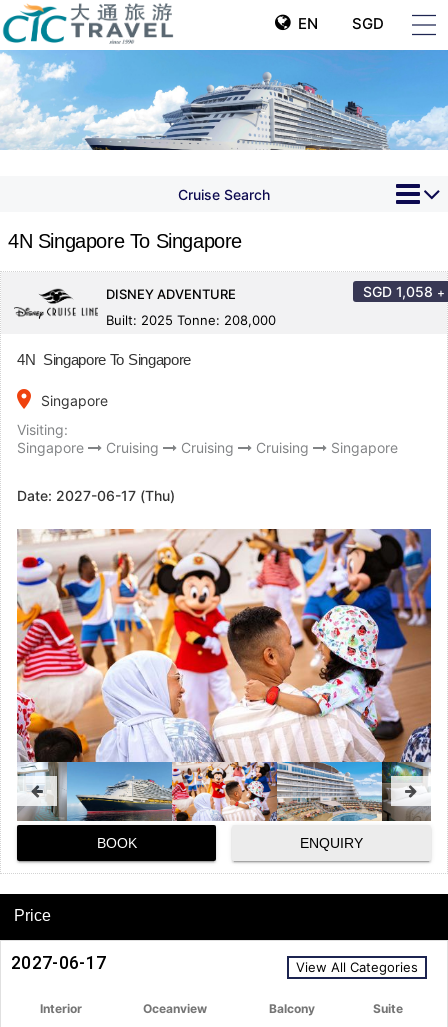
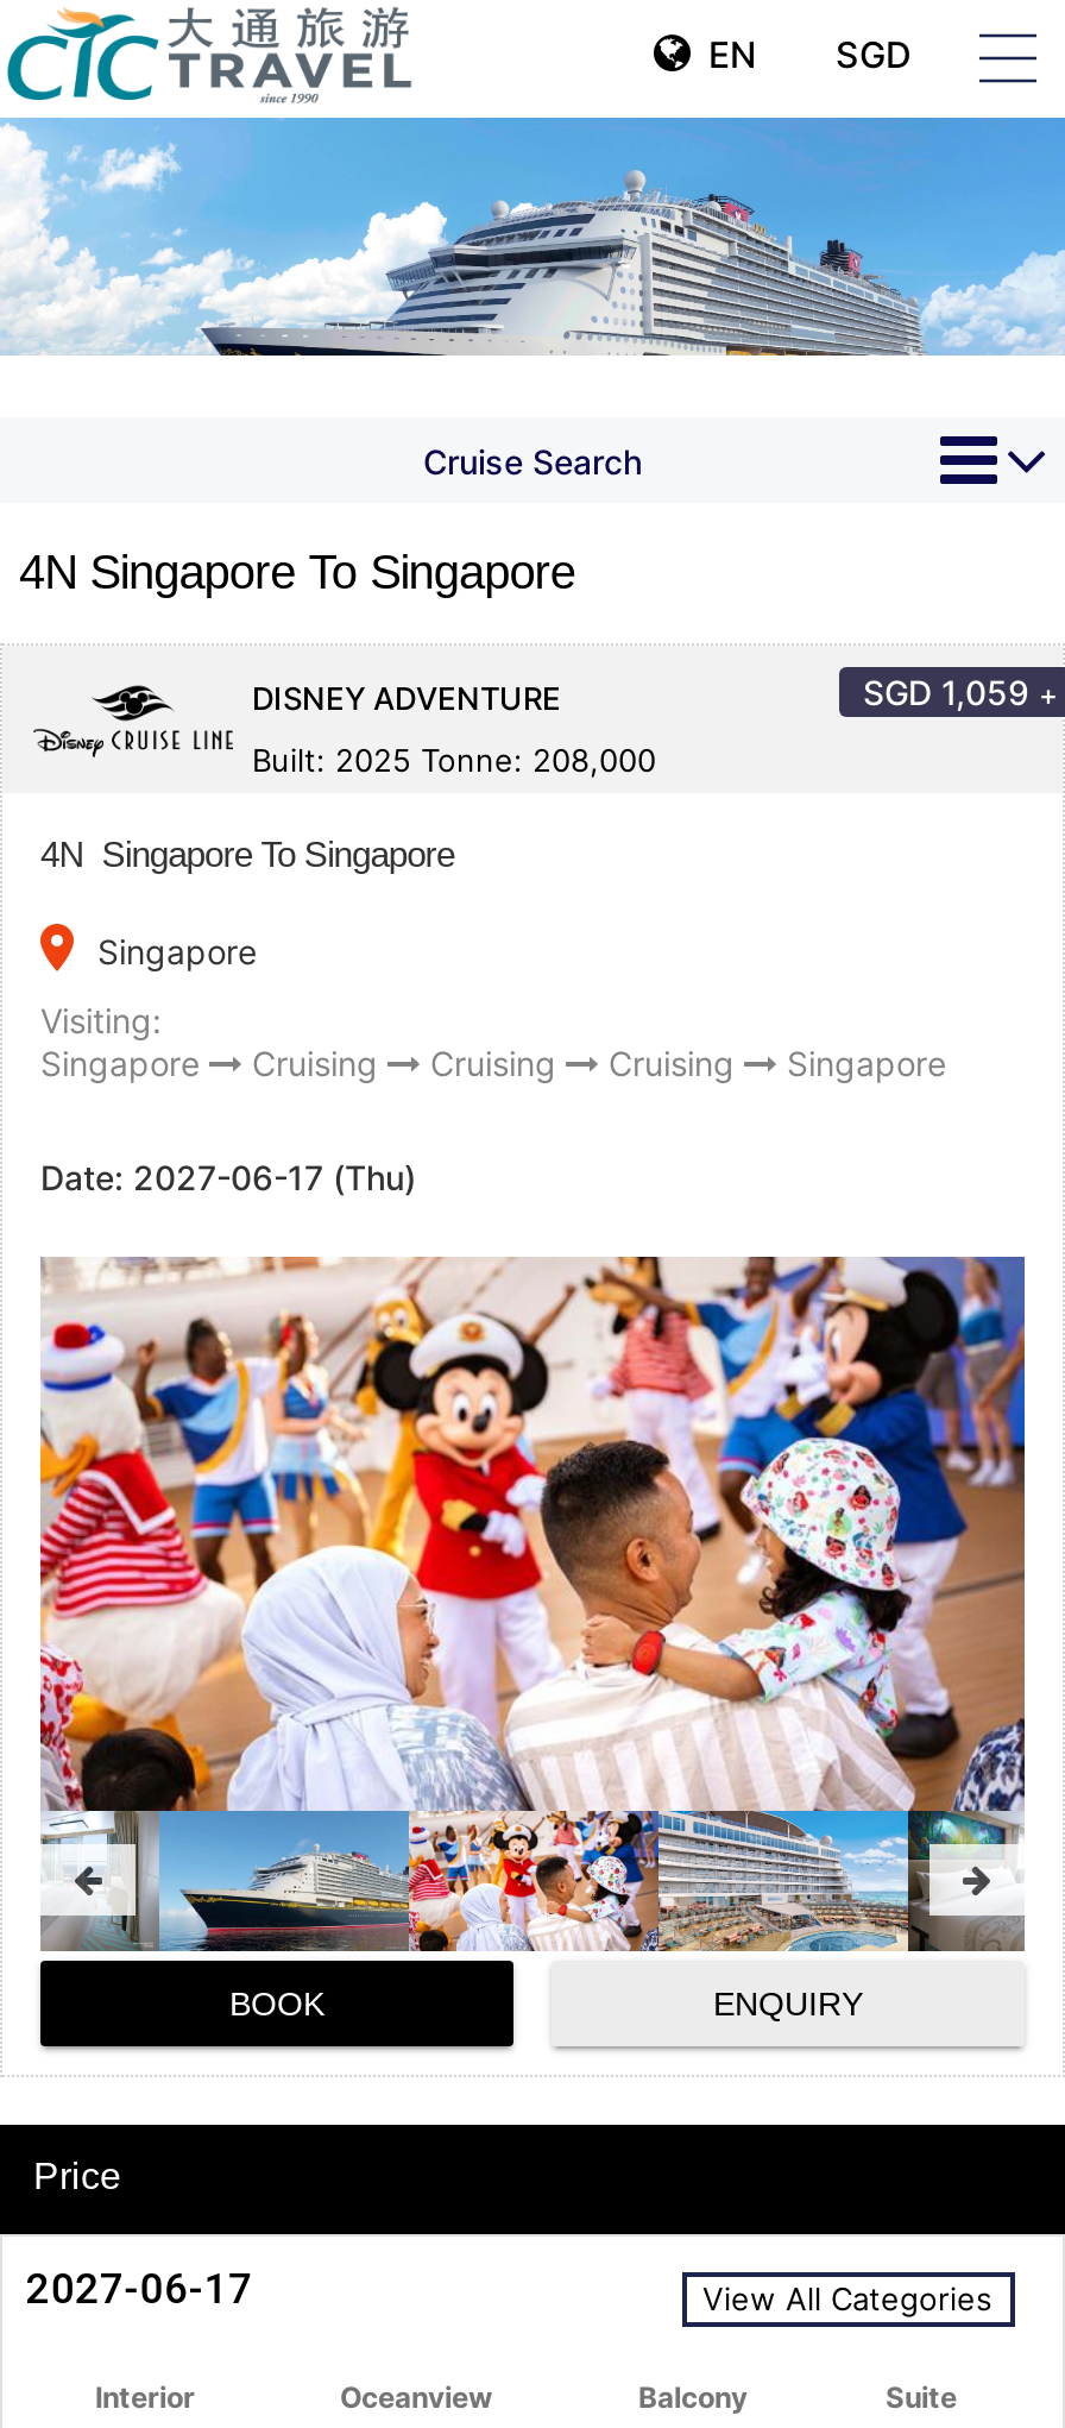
- SGD 1,058 +
+ SGD 1,059 +
